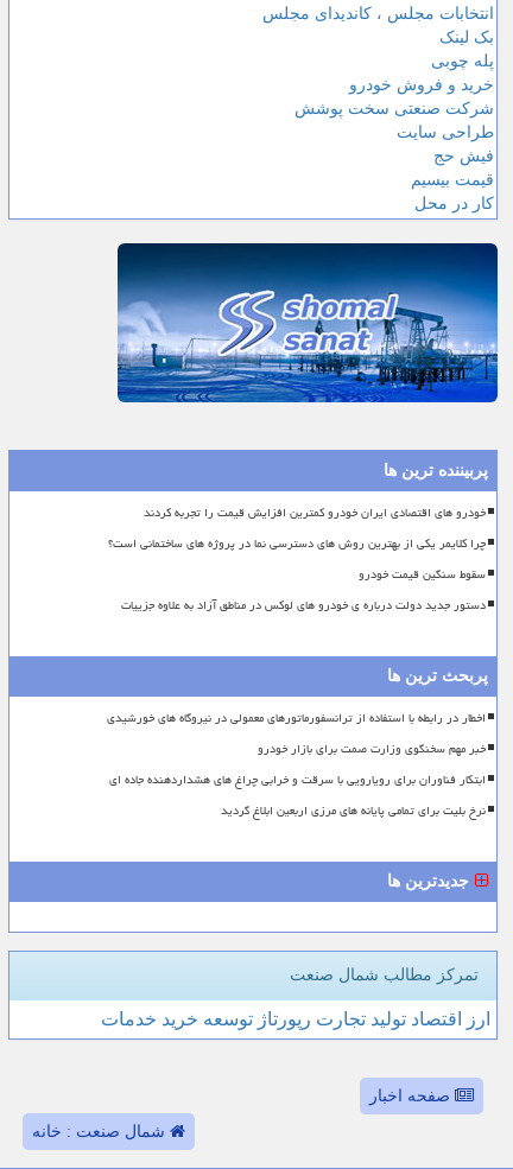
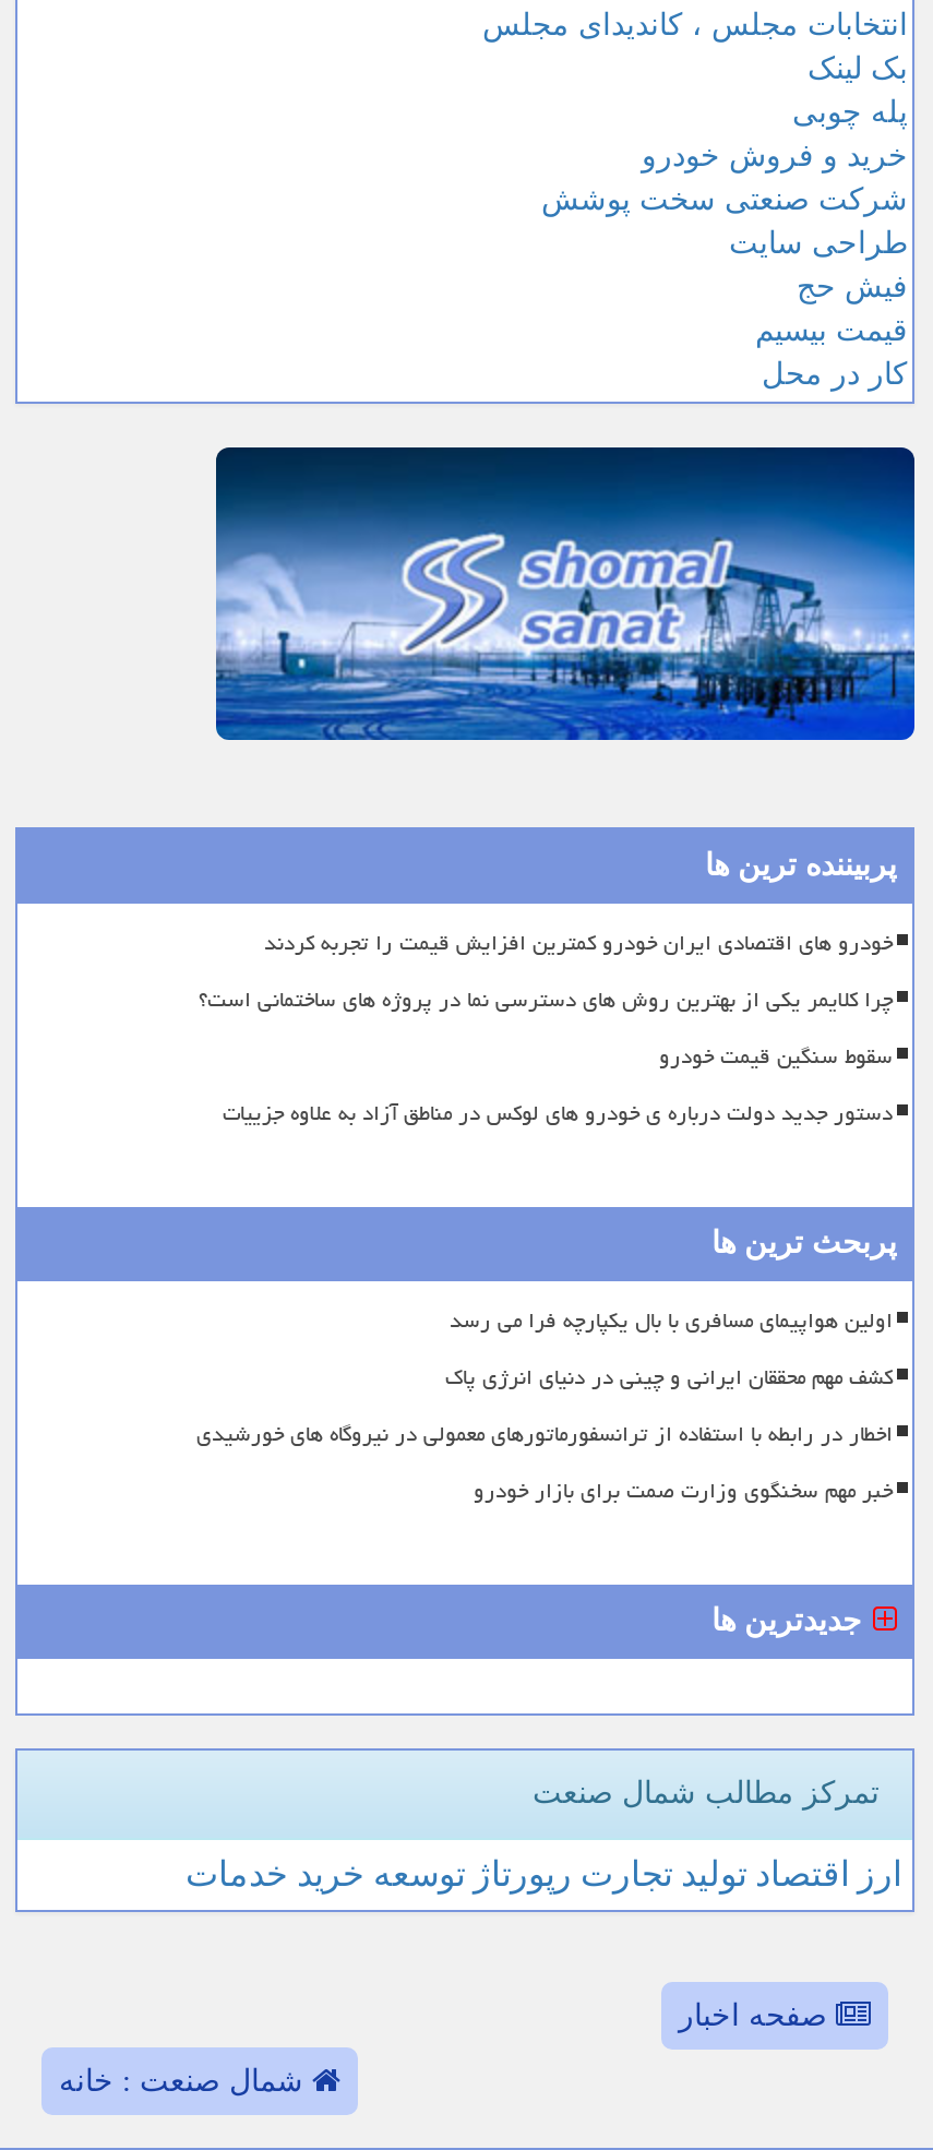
+ اولین هواپیمای مسافری با بال یکپارچه فرا می رسد
+ کشف مهم محققان ایرانی و چینی در دنیای انرژی پاک

moved down: اخطار در رابطه با استفاده از ترانسفورماتورهای معمولی در نیروگاه های خورشیدی | خبر مهم سخنگوی وزارت صمت برای بازار خودرو

- ابتکار فناوران برای رویارویی با سرقت و خرابی چراغ های هشداردهنده جاده ای
- نرخ بلیت برای تمامی پایانه های مرزی اربعین ابلاغ گردید
